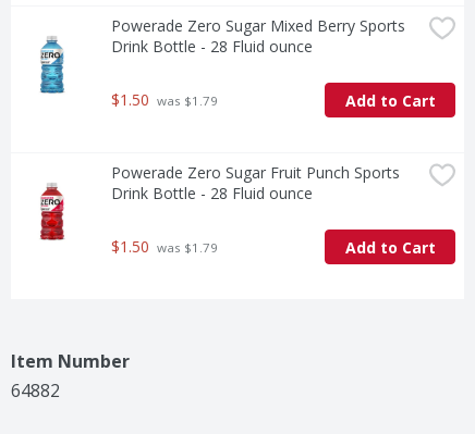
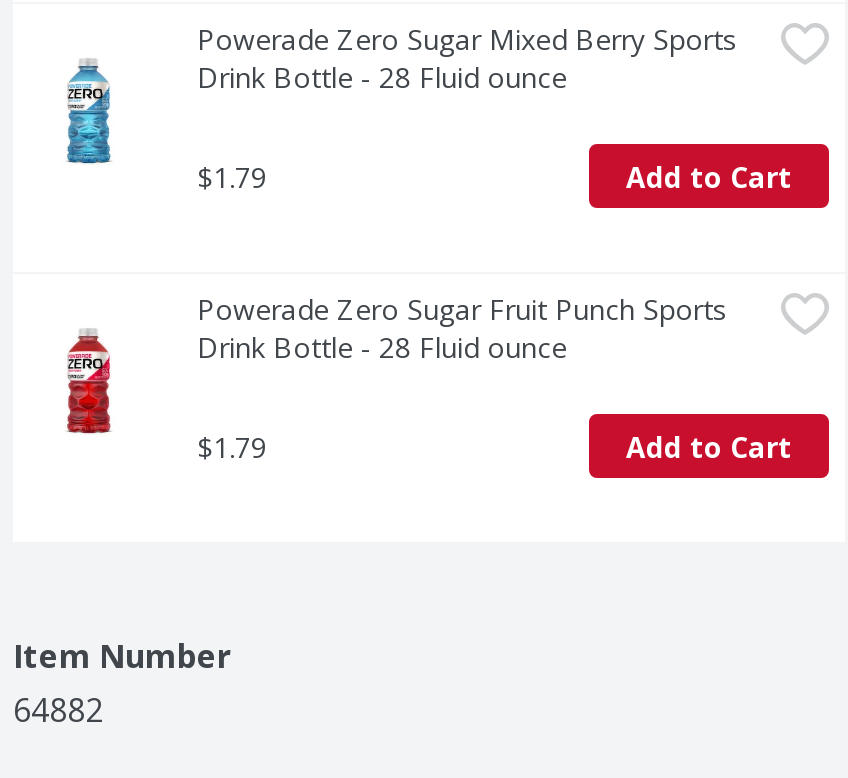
- $1.50 was $1.79
+ $1.79

- $1.50 was $1.79
+ $1.79
